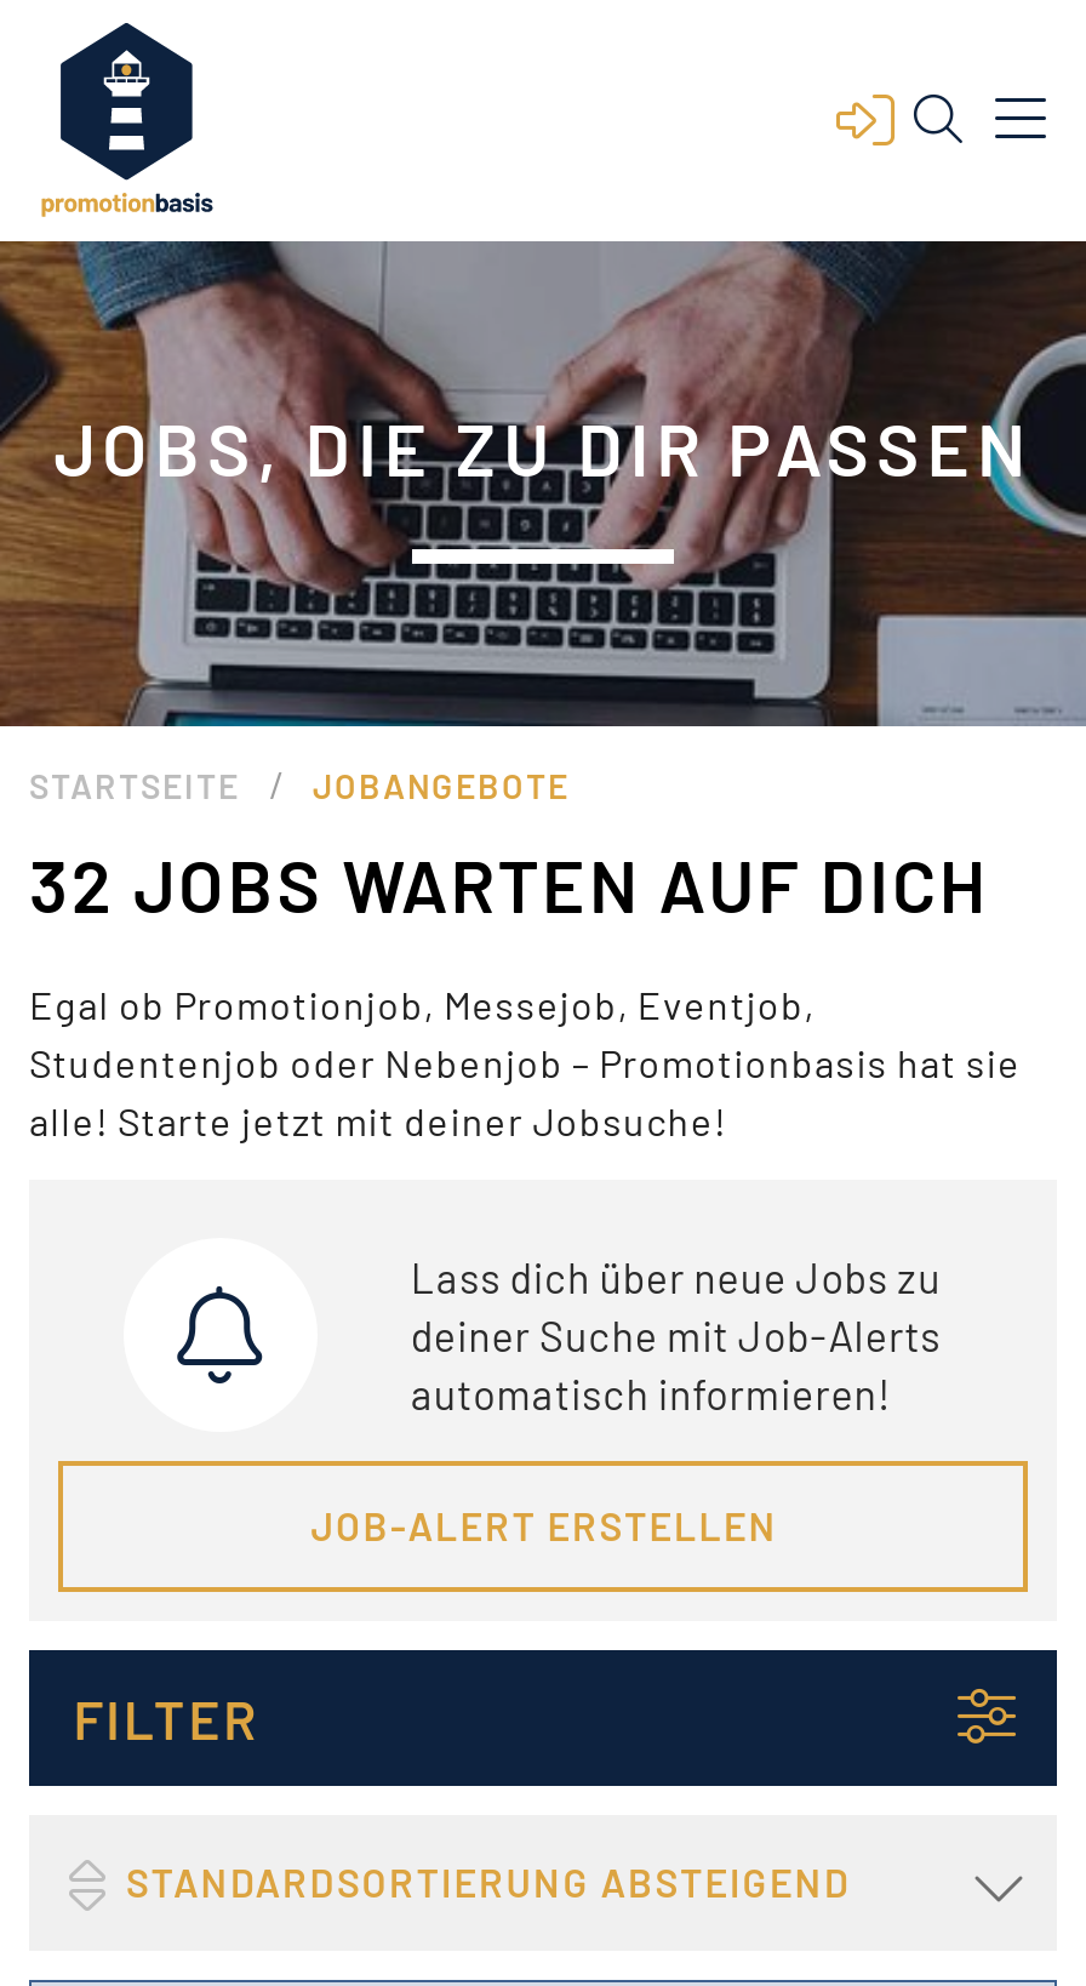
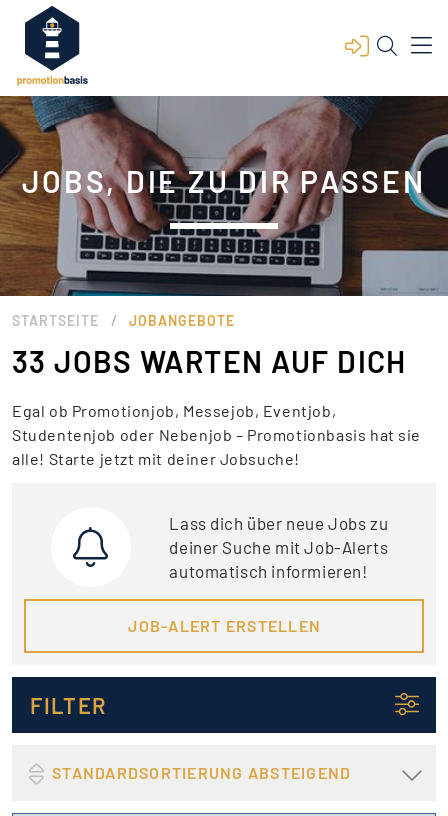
- 32 JOBS WARTEN AUF DICH
+ 33 JOBS WARTEN AUF DICH
